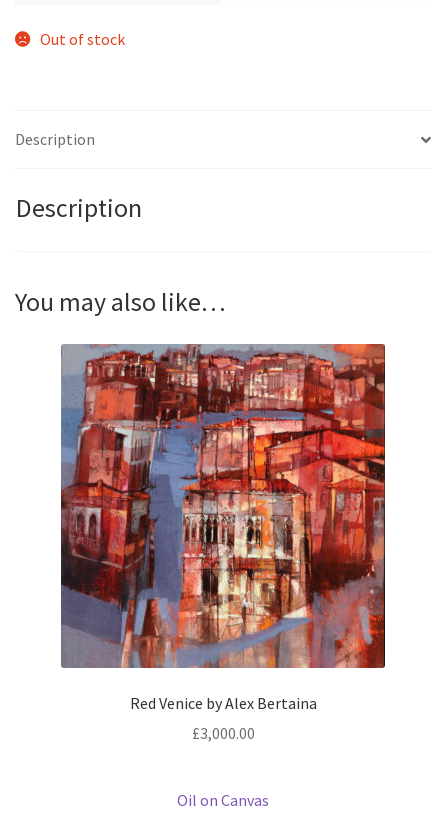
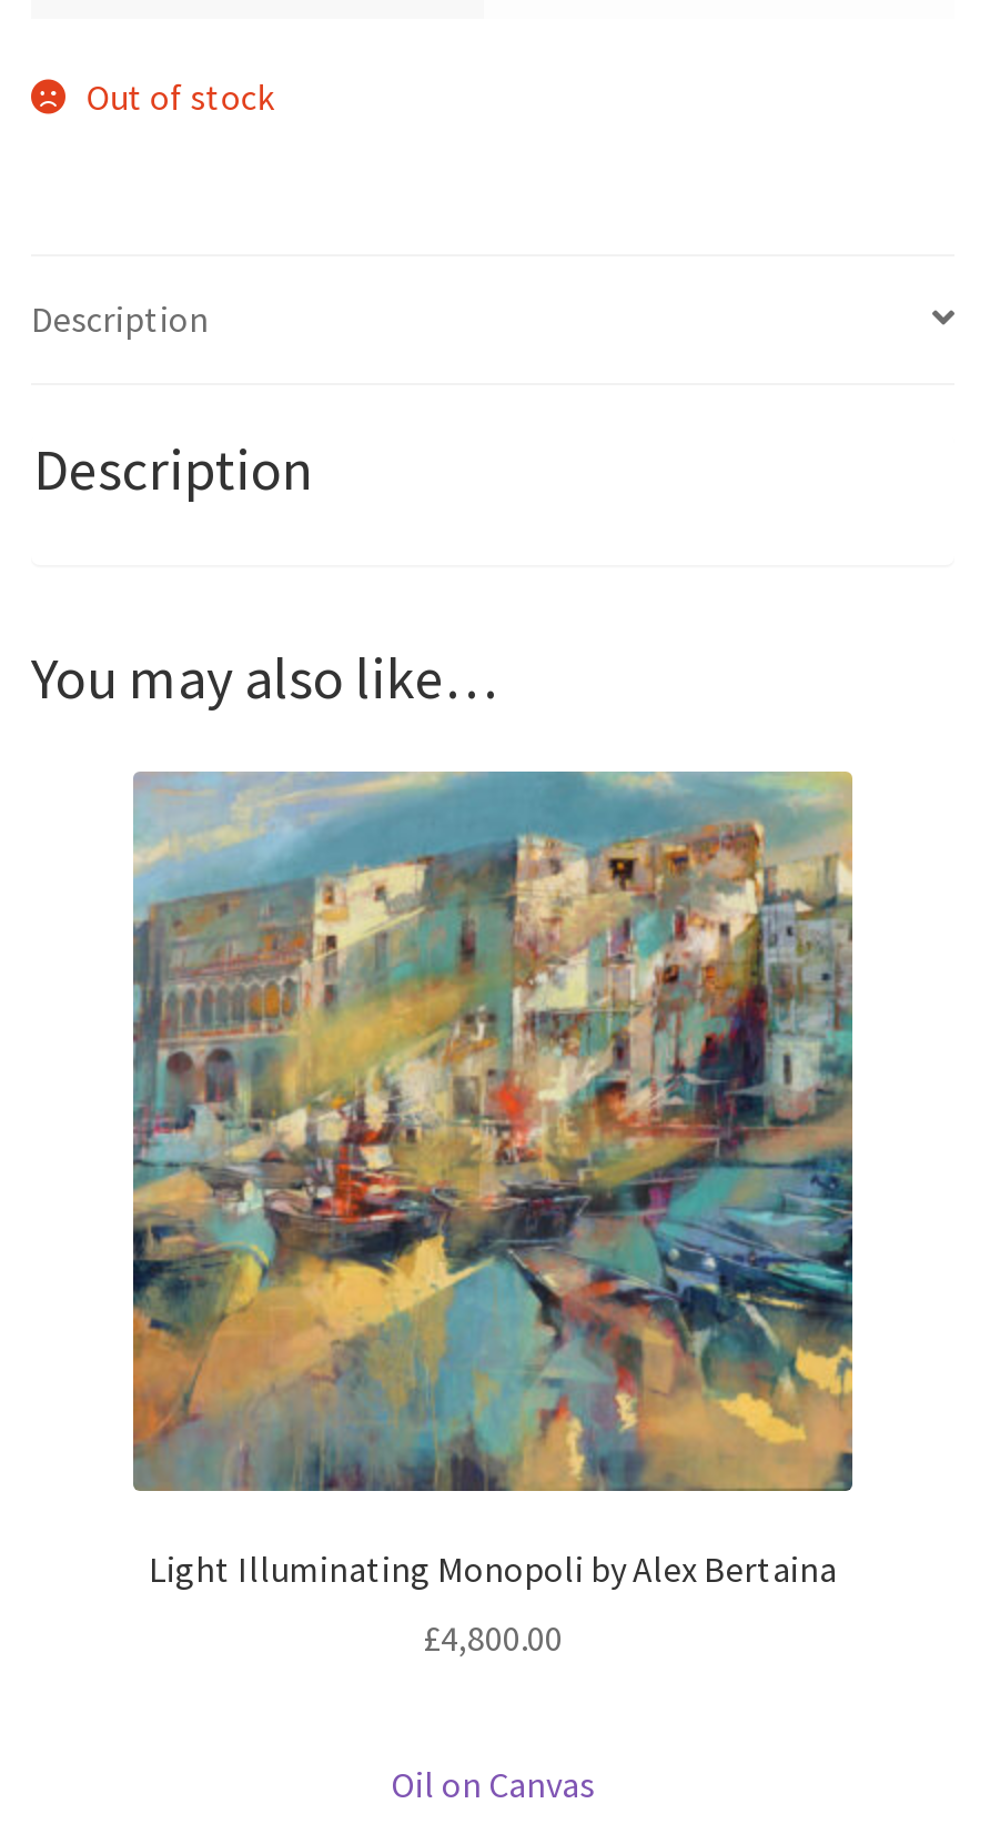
- [image]
- Red Venice by Alex Bertaina
+ [image]
+ Light Illuminating Monopoli by Alex Bertaina

- £3,000.00
+ £4,800.00
